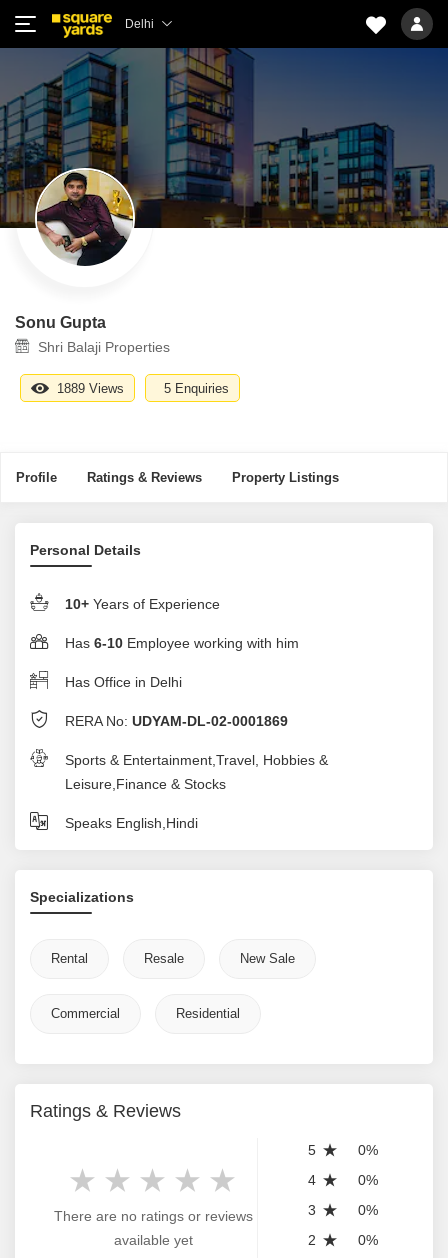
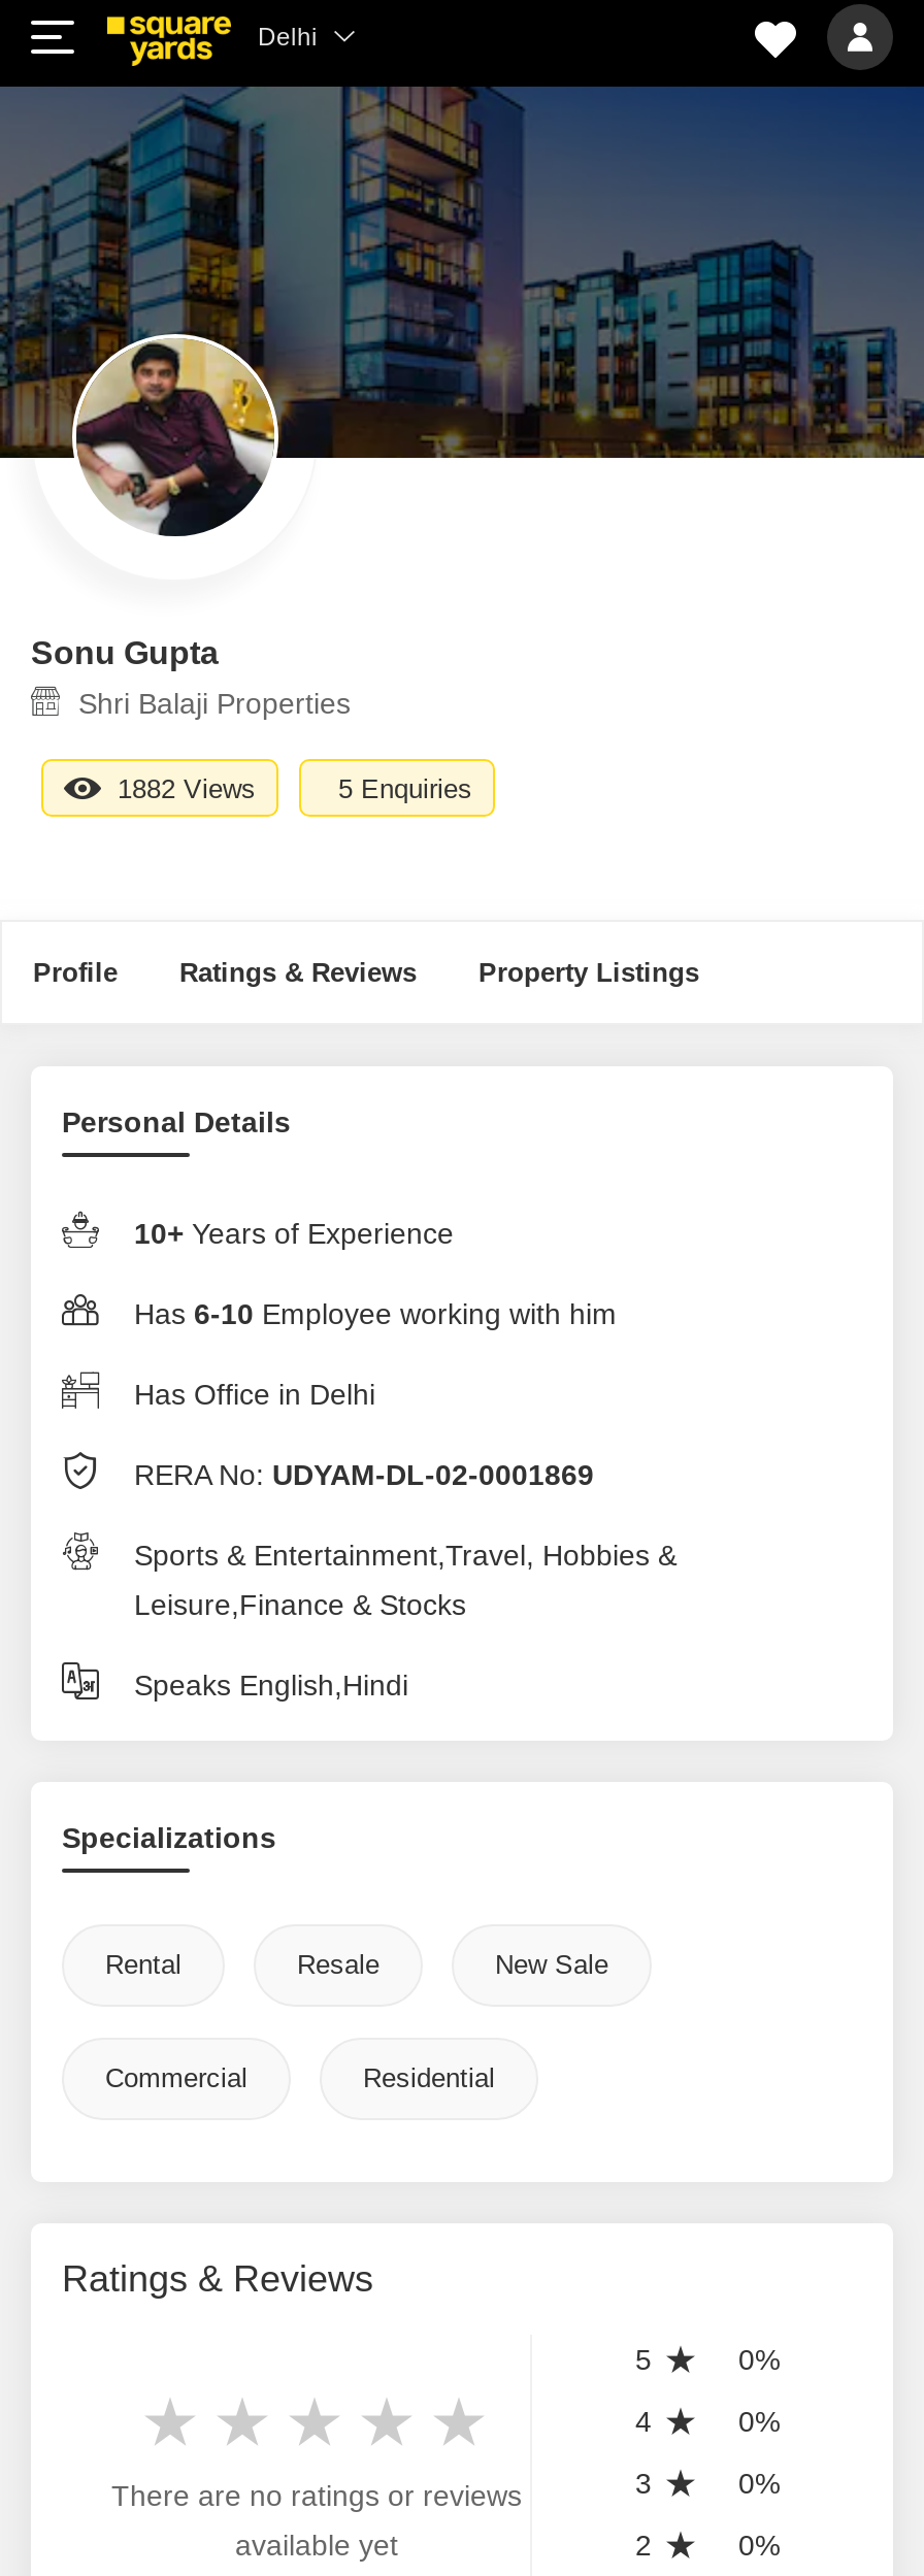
- 1889 Views
+ 1882 Views
